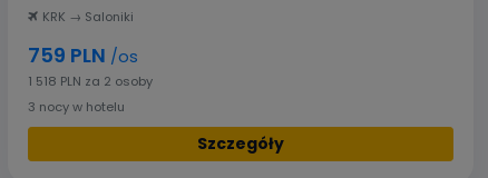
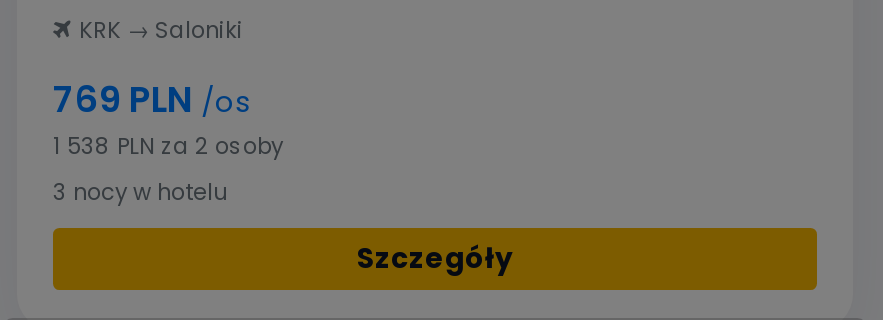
- 759 PLN /os
+ 769 PLN /os

- 1 518 PLN za 2 osoby
+ 1 538 PLN za 2 osoby
